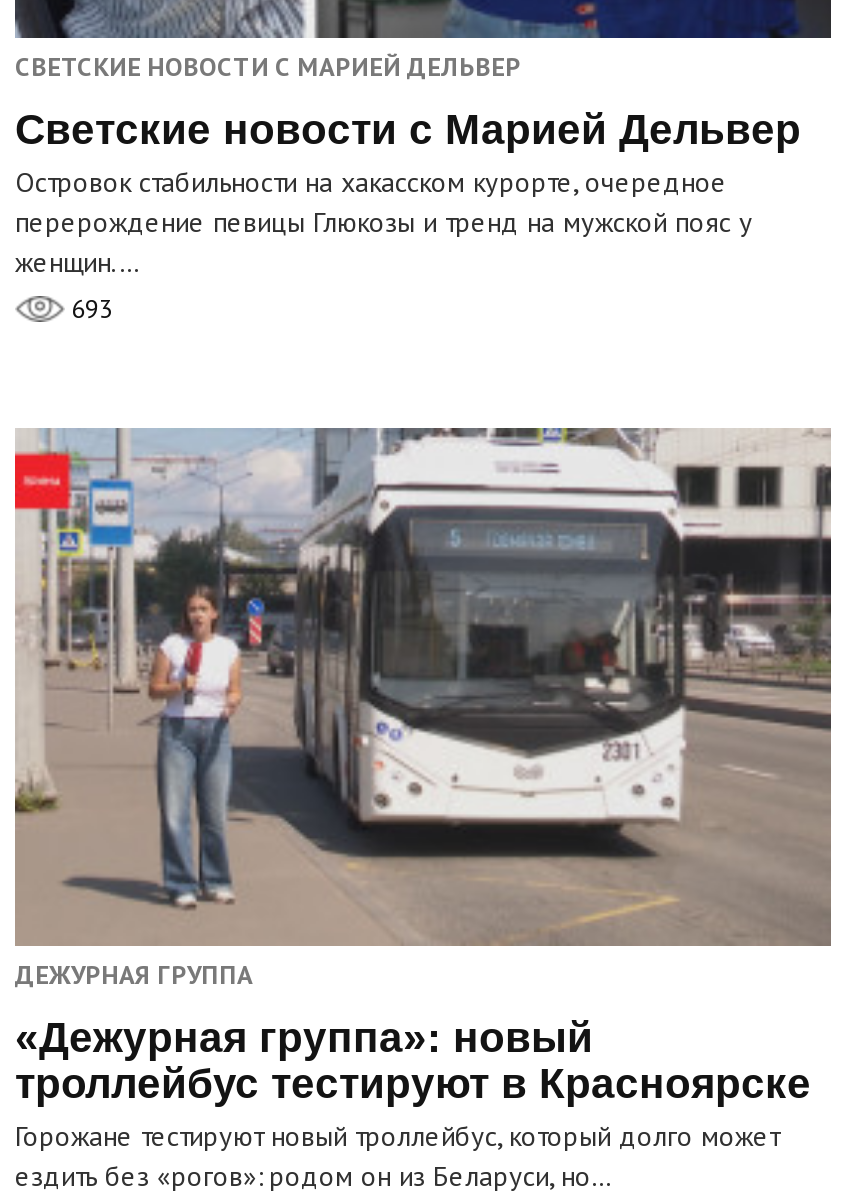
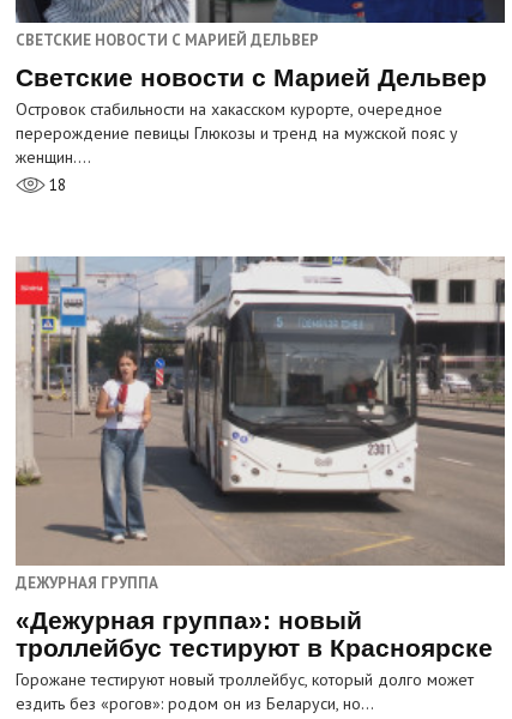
- 693
+ 18
